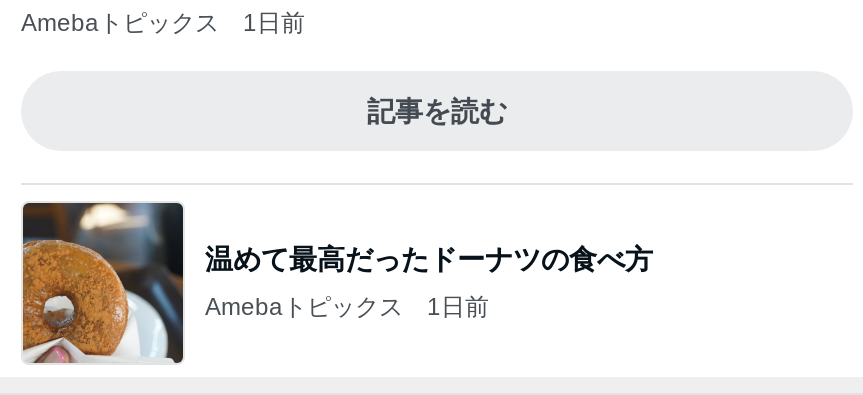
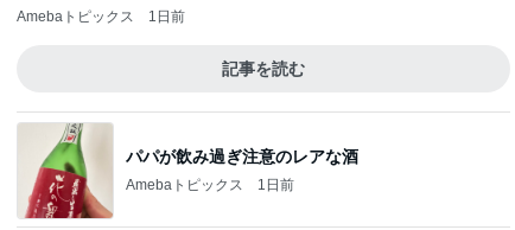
- [image]
- 温めて最高だったドーナツの食べ方
+ [image]
+ パパが飲み過ぎ注意のレアな酒
